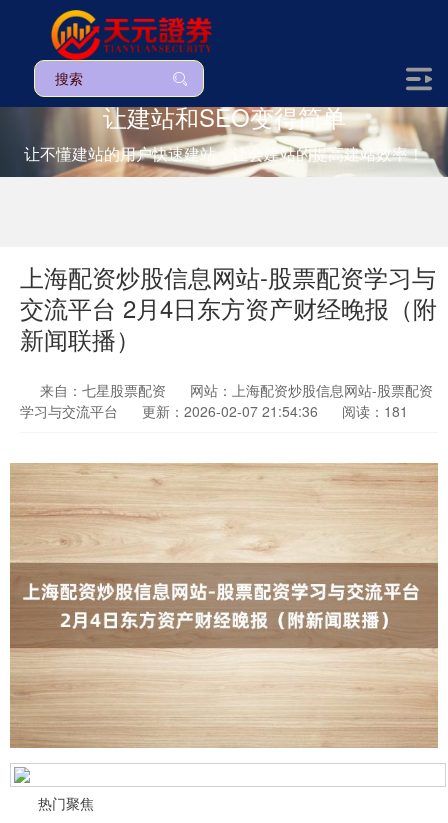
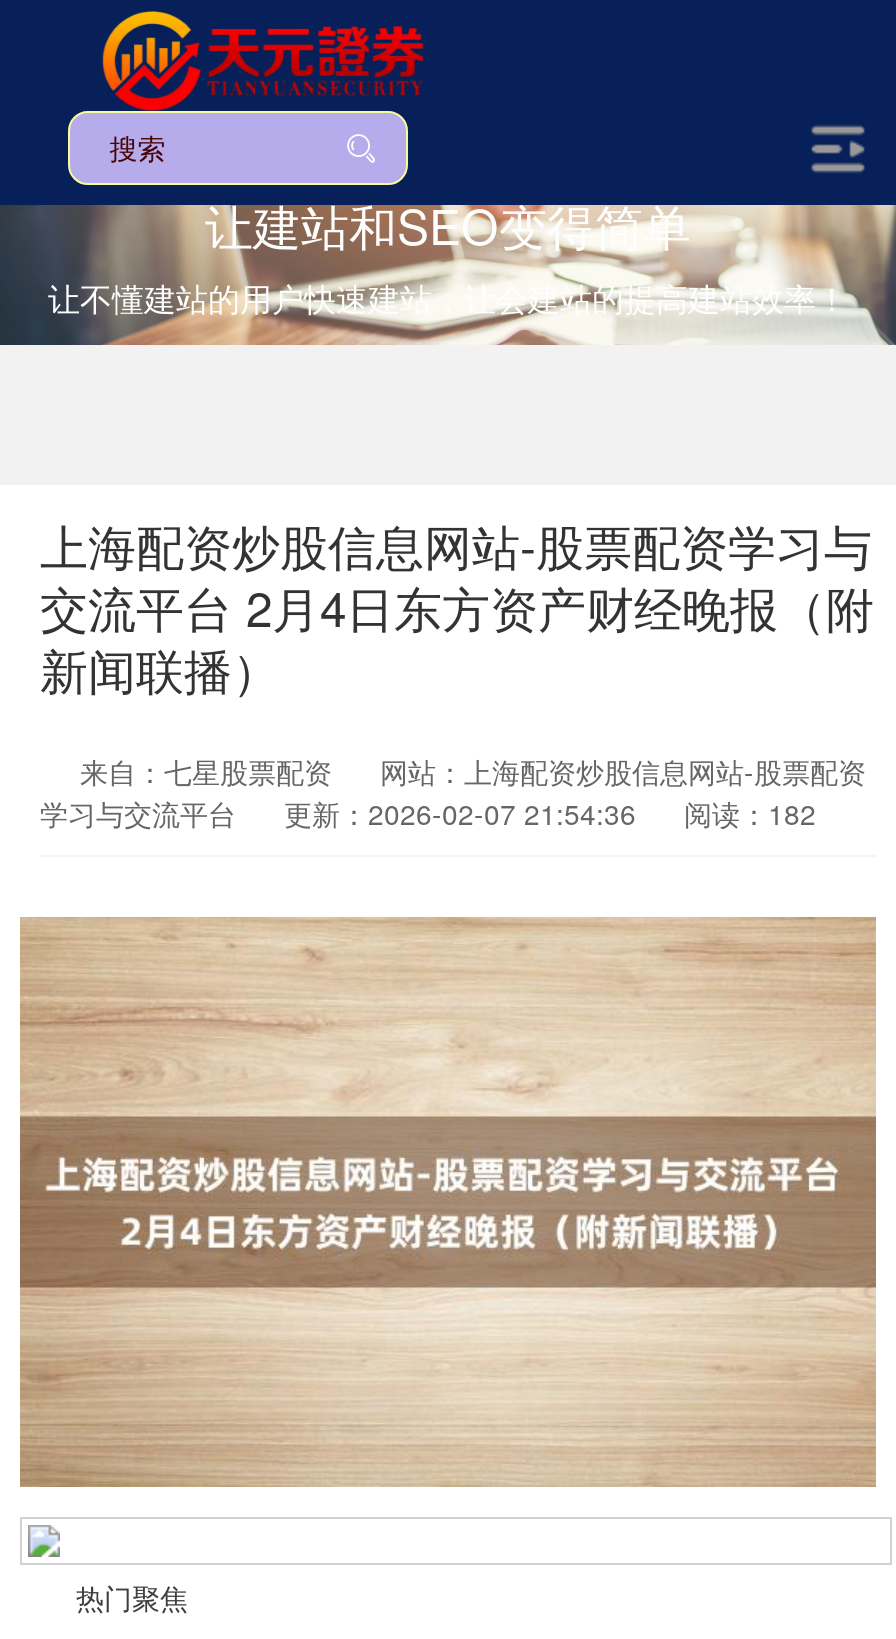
- 学习与交流平台 更新：2026-02-07 21:54:36 阅读：181
+ 学习与交流平台 更新：2026-02-07 21:54:36 阅读：182
